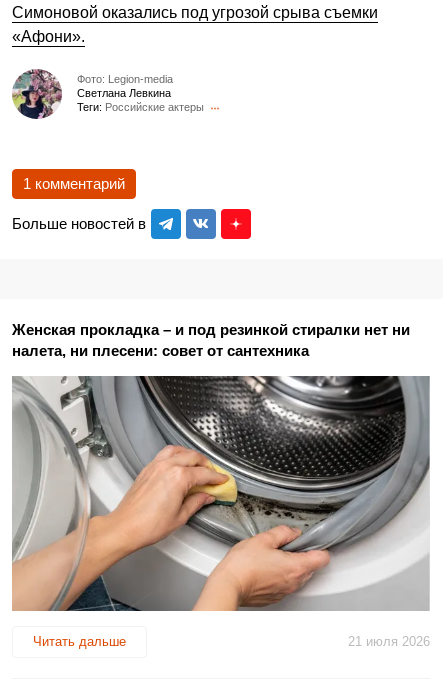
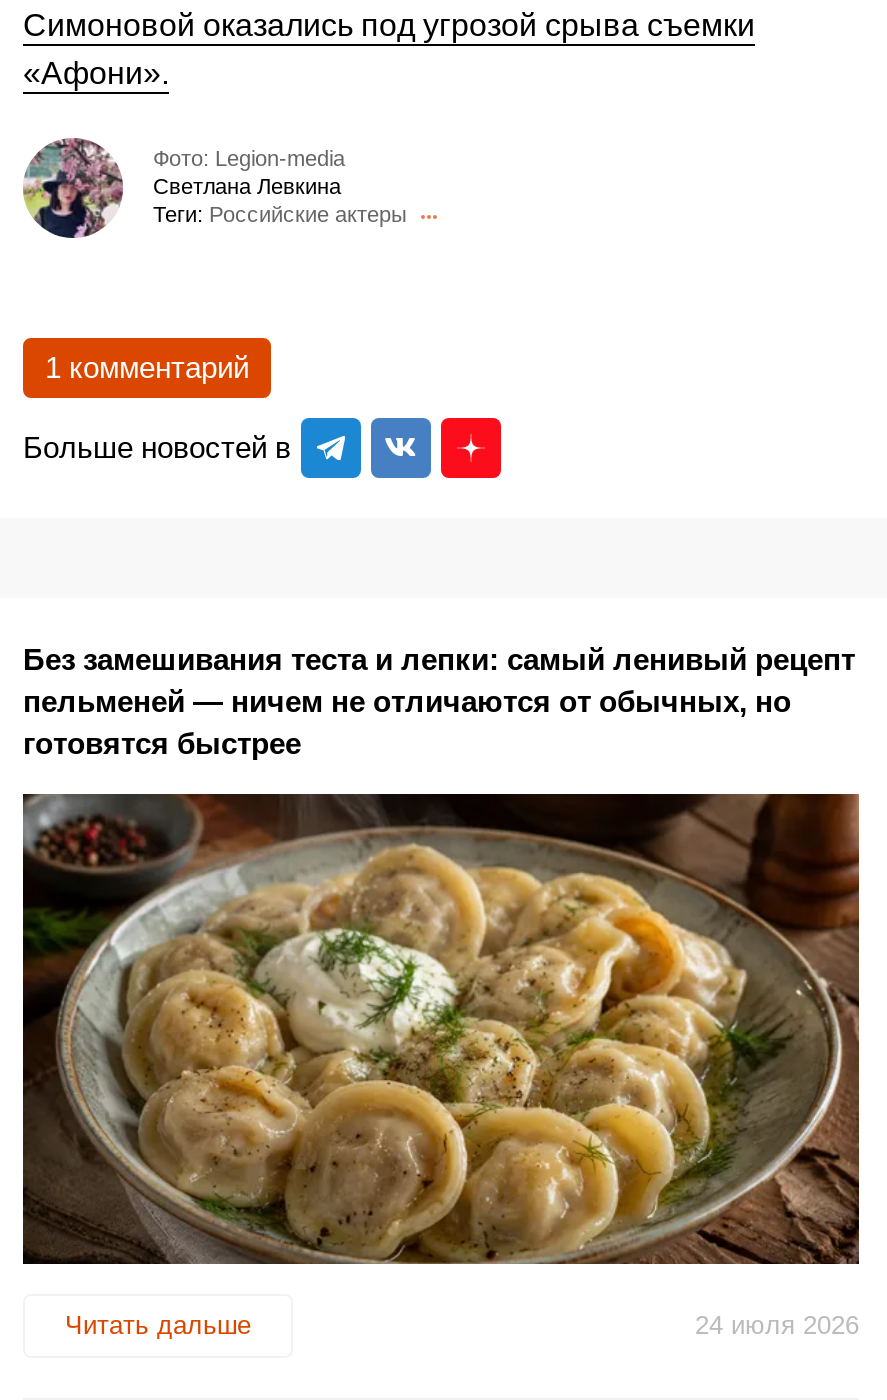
- Женская прокладка – и под резинкой стиралки нет ни
- налета, ни плесени: совет от сантехника
+ Без замешивания теста и лепки: самый ленивый рецепт
+ пельменей — ничем не отличаются от обычных, но
+ готовятся быстрее

- [image]
- 21 июля 2026
+ [image]
+ 24 июля 2026
